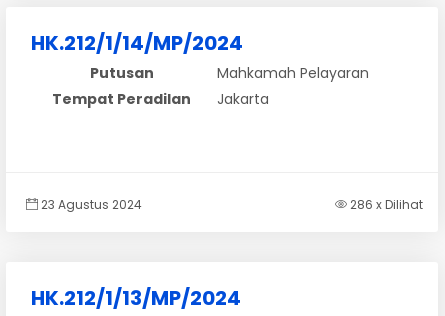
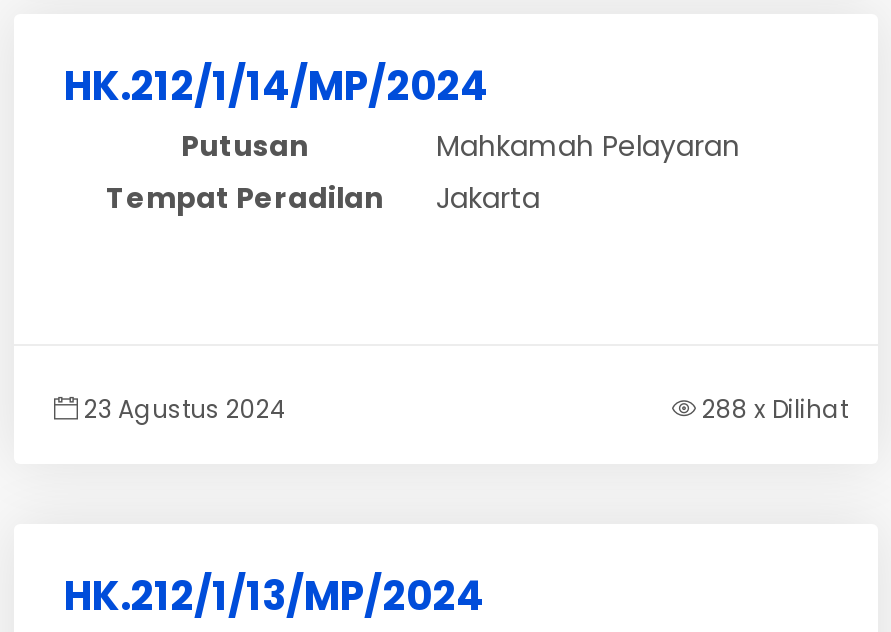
- 286 x Dilihat
+ 288 x Dilihat
